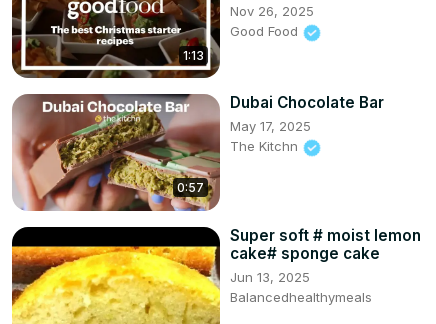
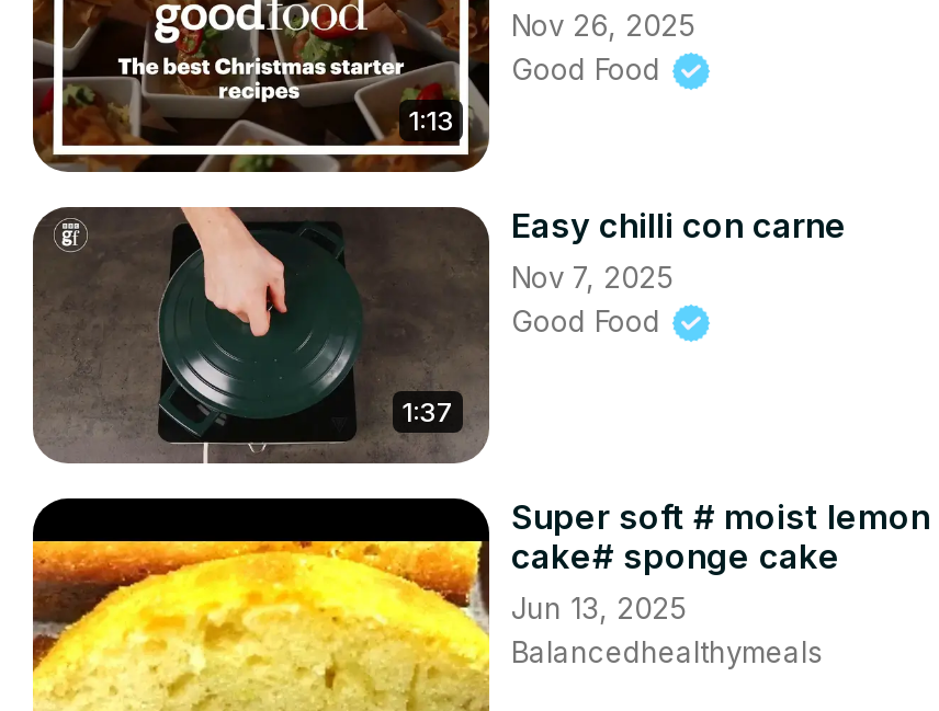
- [image]
- 0:57
+ [image]
+ 1:37

- Dubai Chocolate Bar
- May 17, 2025
- The Kitchn
+ Easy chilli con carne
+ Nov 7, 2025
+ Good Food
